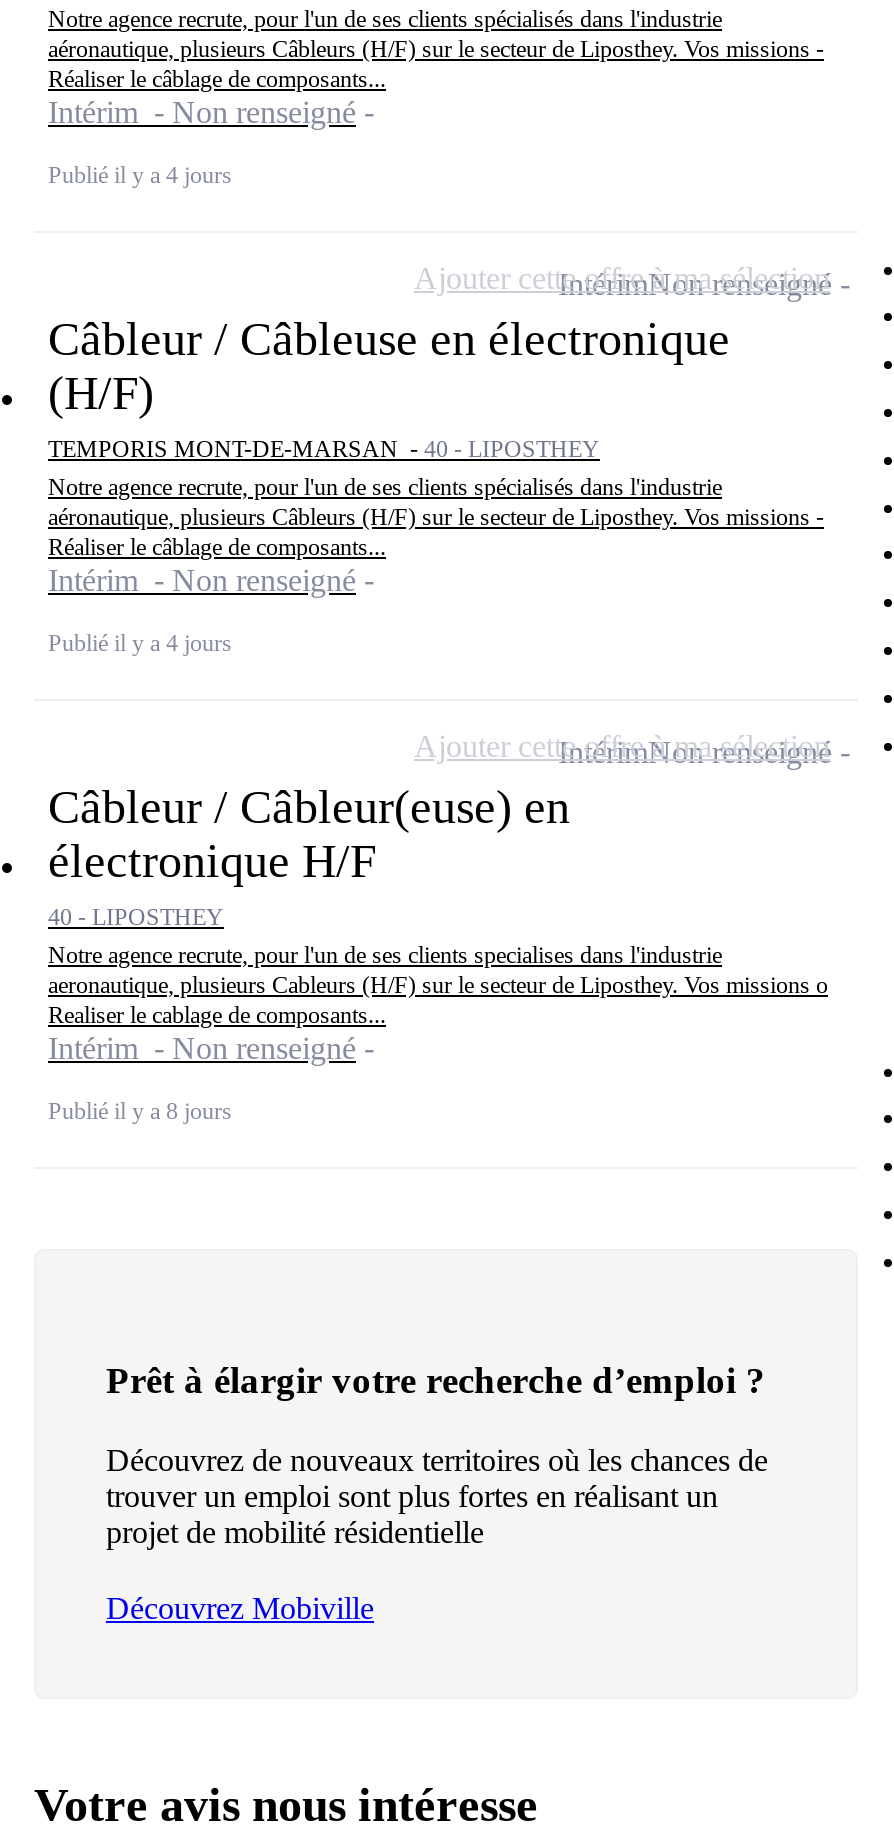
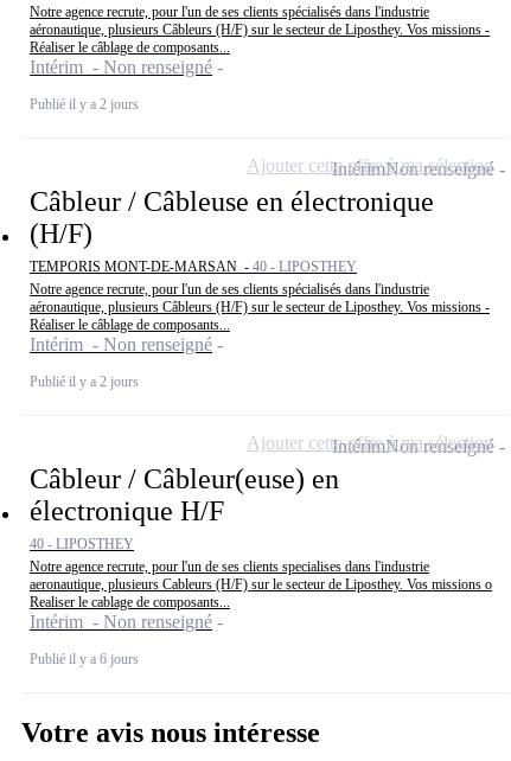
- Publié il y a 4 jours
+ Publié il y a 2 jours

- Publié il y a 4 jours
+ Publié il y a 2 jours

- Publié il y a 8 jours
+ Publié il y a 6 jours

- Prêt à élargir votre recherche d’emploi ?
- Découvrez de nouveaux territoires où les chances de
- trouver un emploi sont plus fortes en réalisant un
- projet de mobilité résidentielle
- Découvrez Mobiville
